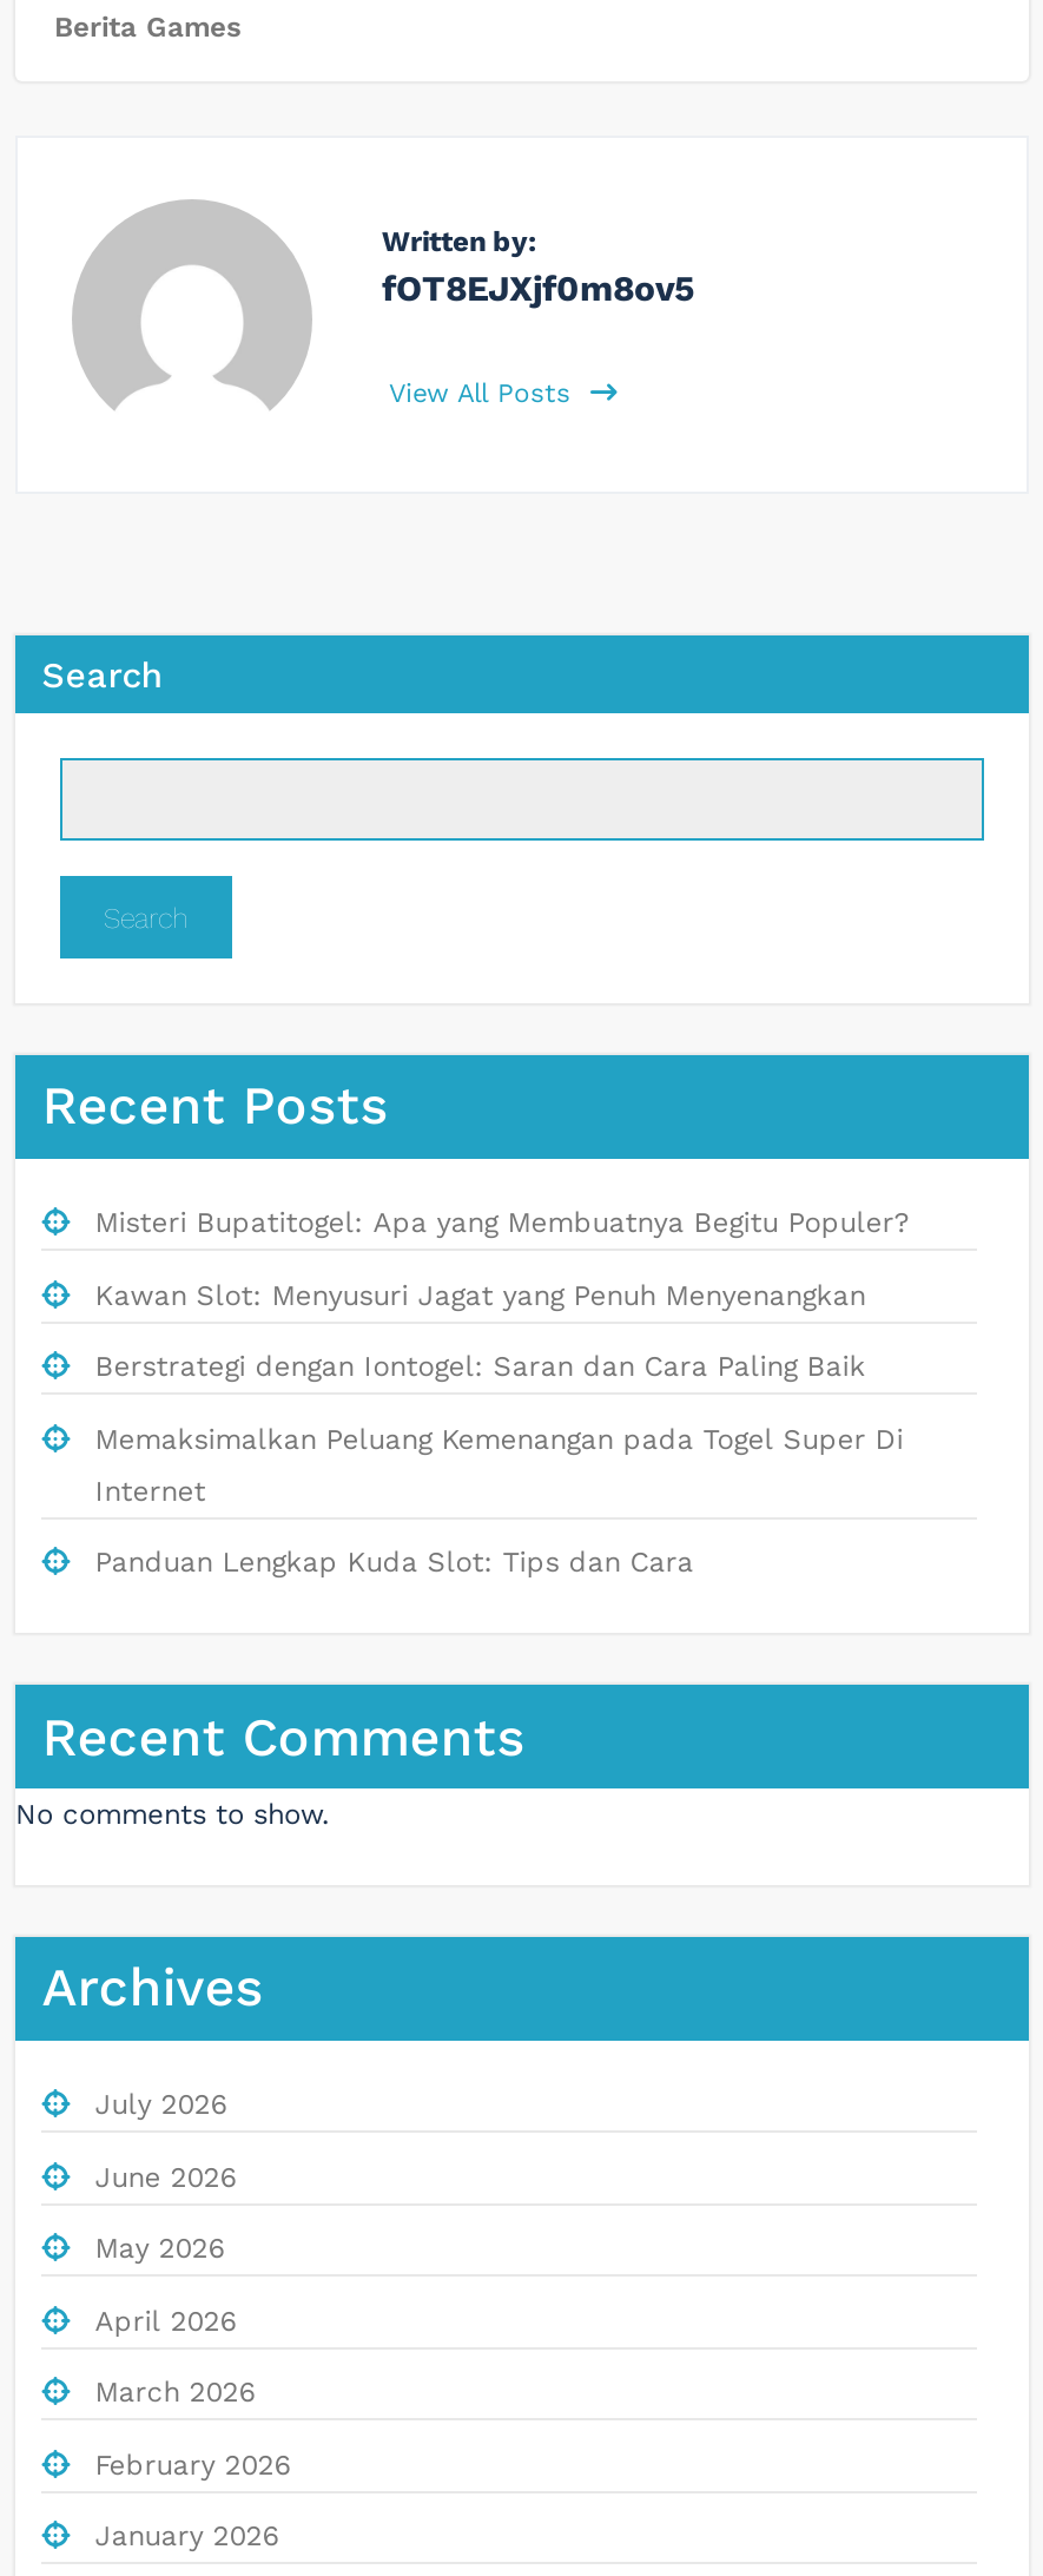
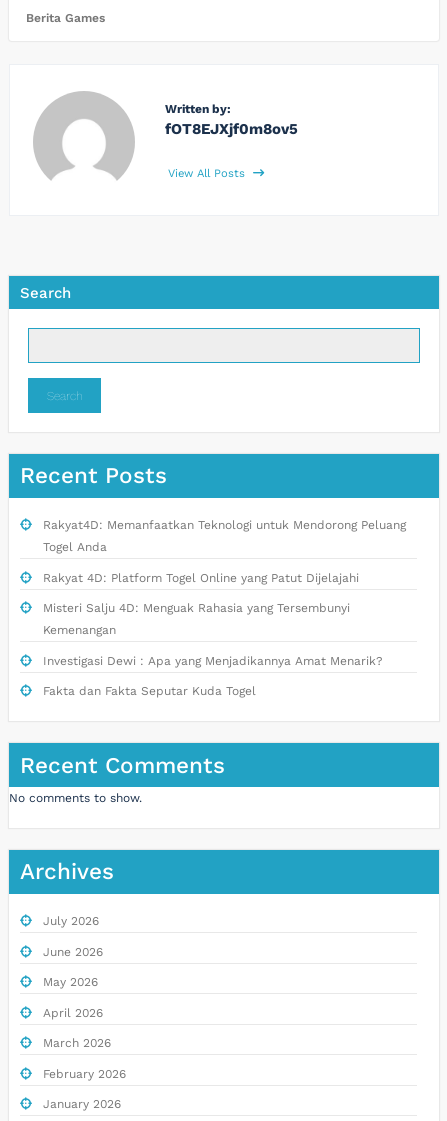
- Misteri Bupatitogel: Apa yang Membuatnya Begitu Populer?
- Kawan Slot: Menyusuri Jagat yang Penuh Menyenangkan
- Berstrategi dengan Iontogel: Saran dan Cara Paling Baik
- Memaksimalkan Peluang Kemenangan pada Togel Super Di
- Internet
- Panduan Lengkap Kuda Slot: Tips dan Cara
+ Rakyat4D: Memanfaatkan Teknologi untuk Mendorong Peluang
+ Togel Anda
+ Rakyat 4D: Platform Togel Online yang Patut Dijelajahi
+ Misteri Salju 4D: Menguak Rahasia yang Tersembunyi
+ Kemenangan
+ Investigasi Dewi : Apa yang Menjadikannya Amat Menarik?
+ Fakta dan Fakta Seputar Kuda Togel
